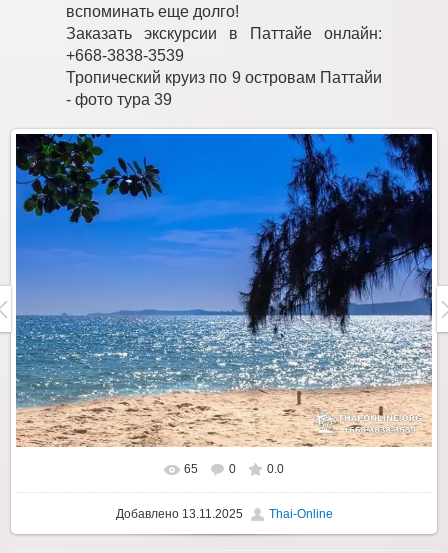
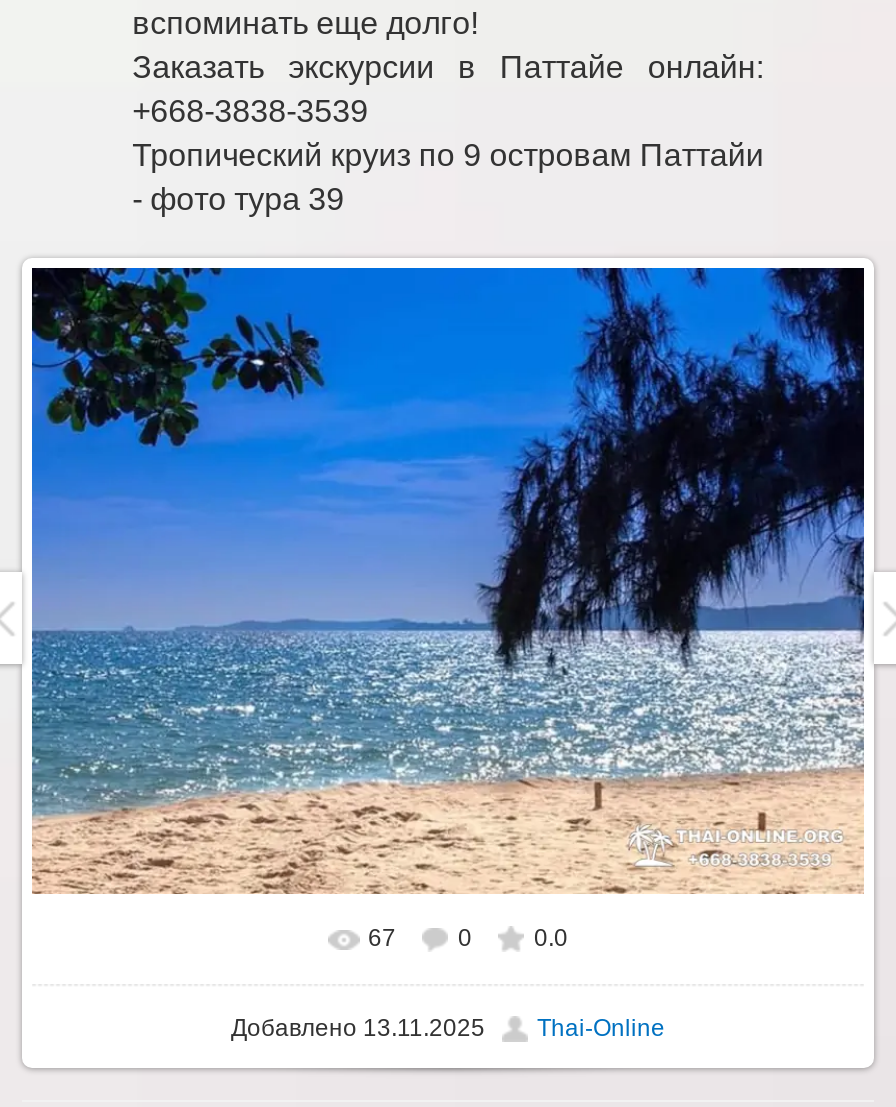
- 65
+ 67
